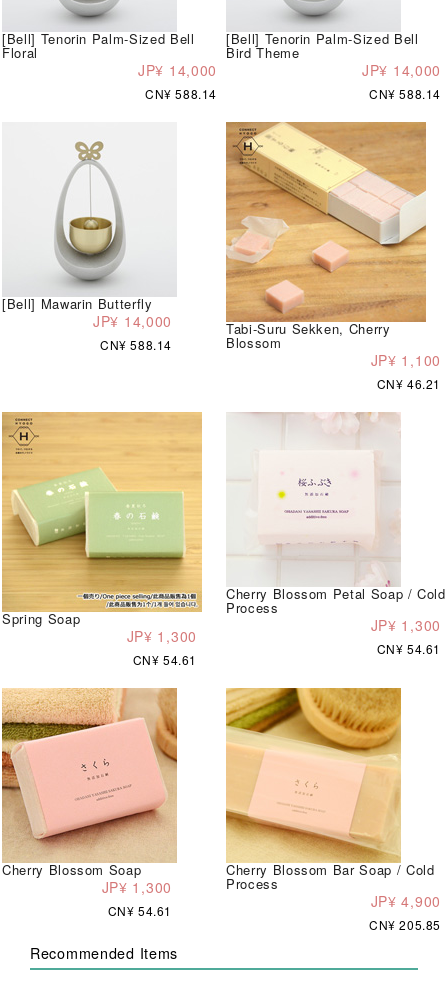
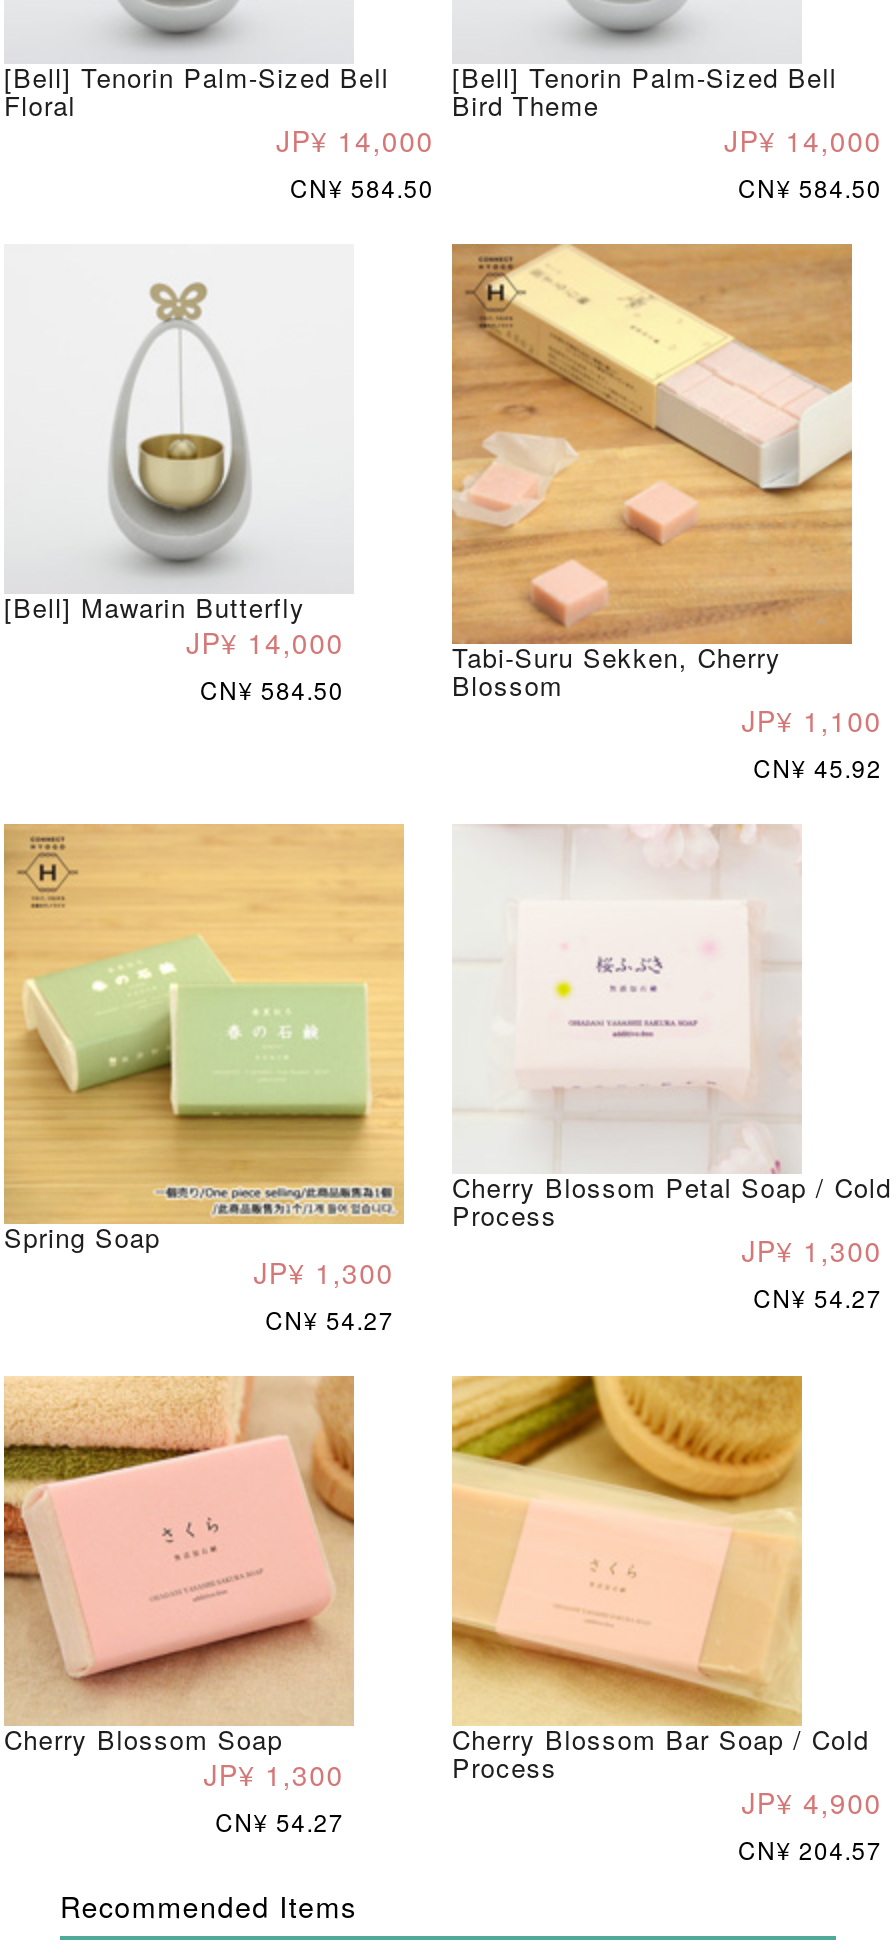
- CN¥ 588.14
+ CN¥ 584.50

- CN¥ 588.14
+ CN¥ 584.50

- CN¥ 588.14
+ CN¥ 584.50

- CN¥ 46.21
+ CN¥ 45.92

- CN¥ 54.61
+ CN¥ 54.27

- CN¥ 54.61
+ CN¥ 54.27

- CN¥ 54.61
+ CN¥ 54.27

- CN¥ 205.85
+ CN¥ 204.57
